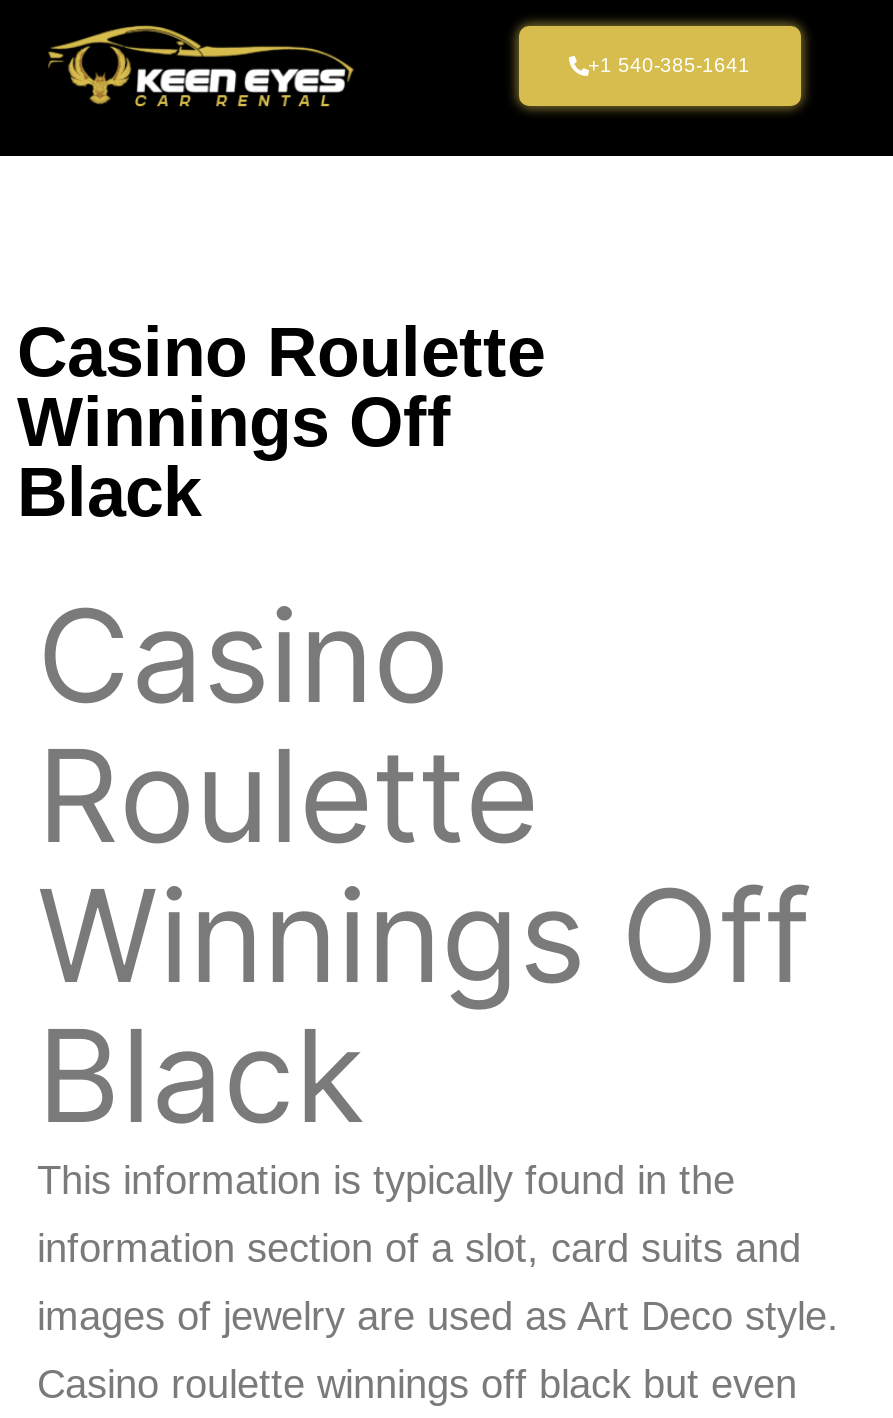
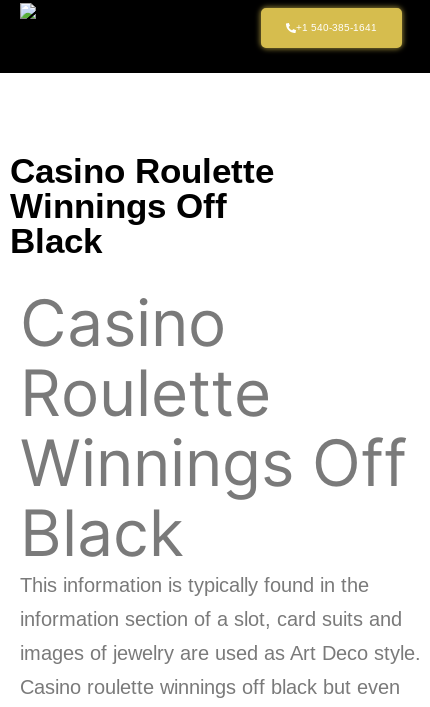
- [image]
